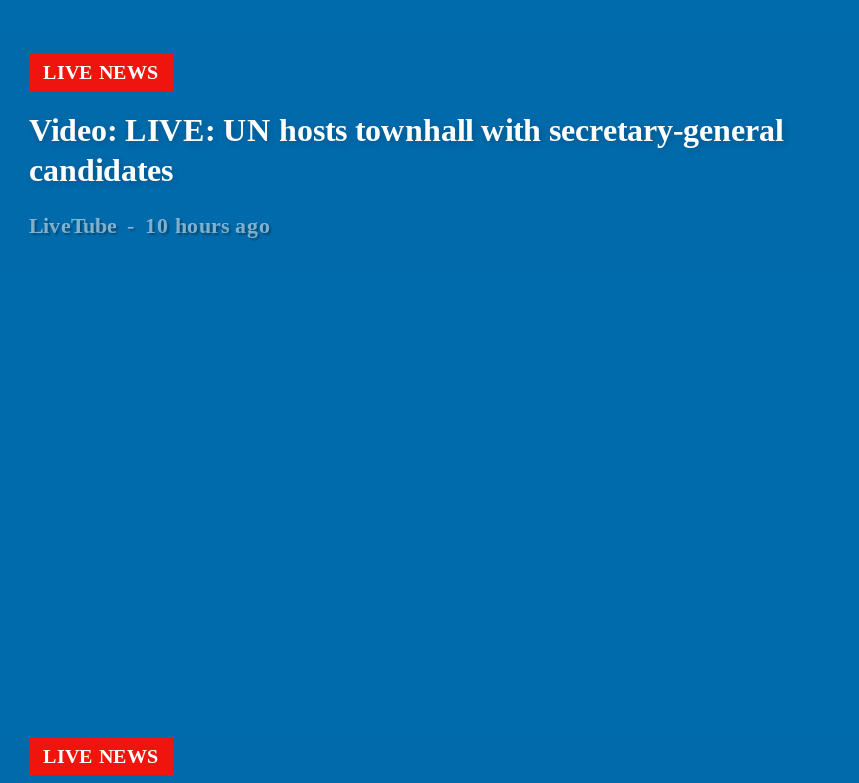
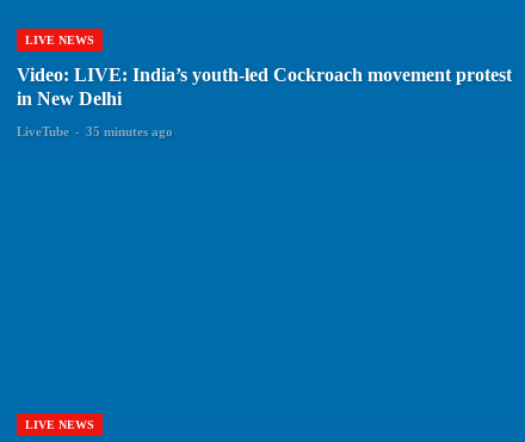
- Video: LIVE: UN hosts townhall with secretary-general
- candidates
+ Video: LIVE: India’s youth-led Cockroach movement protest
+ in New Delhi

- LiveTube - 10 hours ago
+ LiveTube - 35 minutes ago
